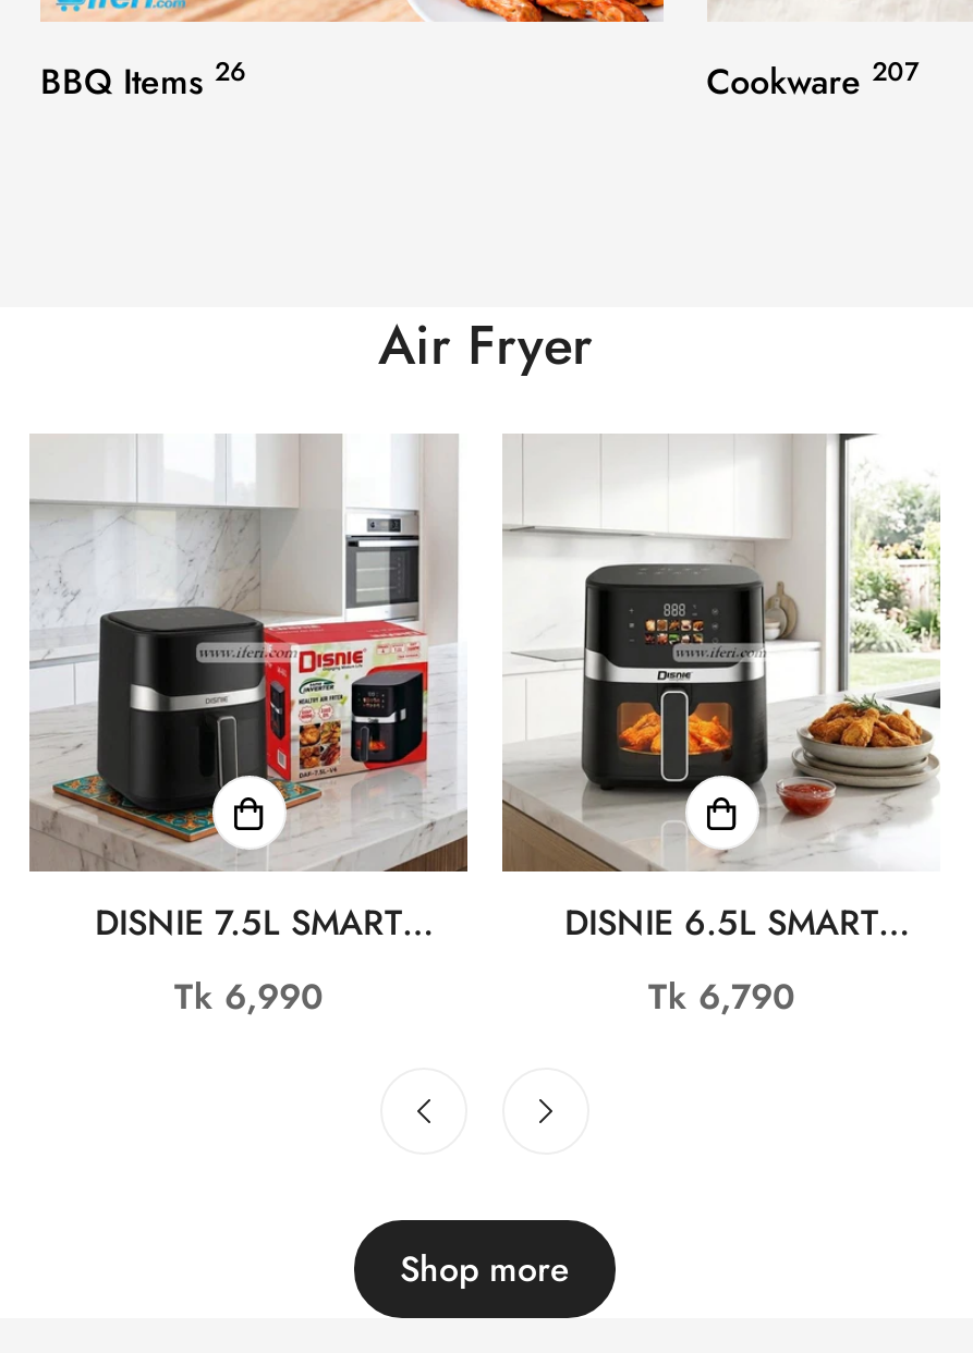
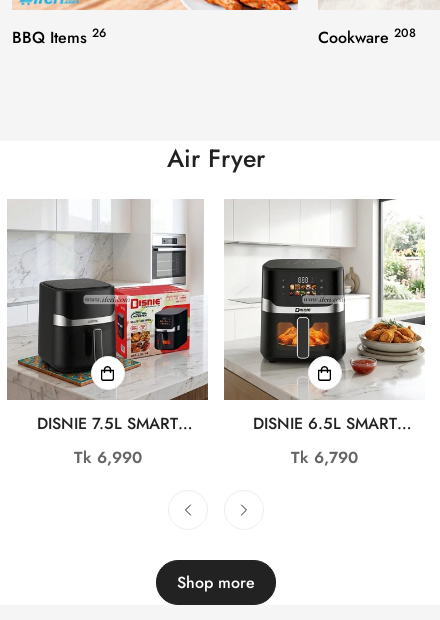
- Cookware 207
+ Cookware 208
